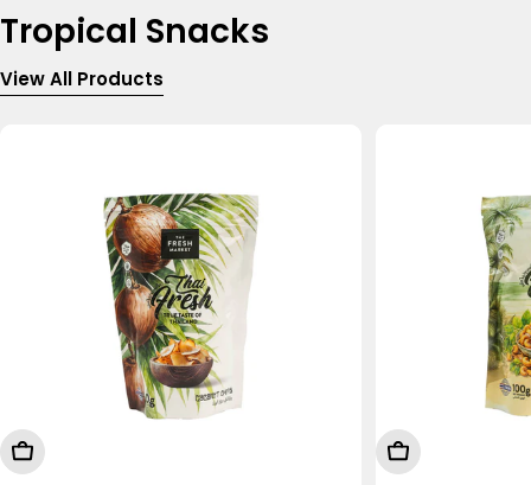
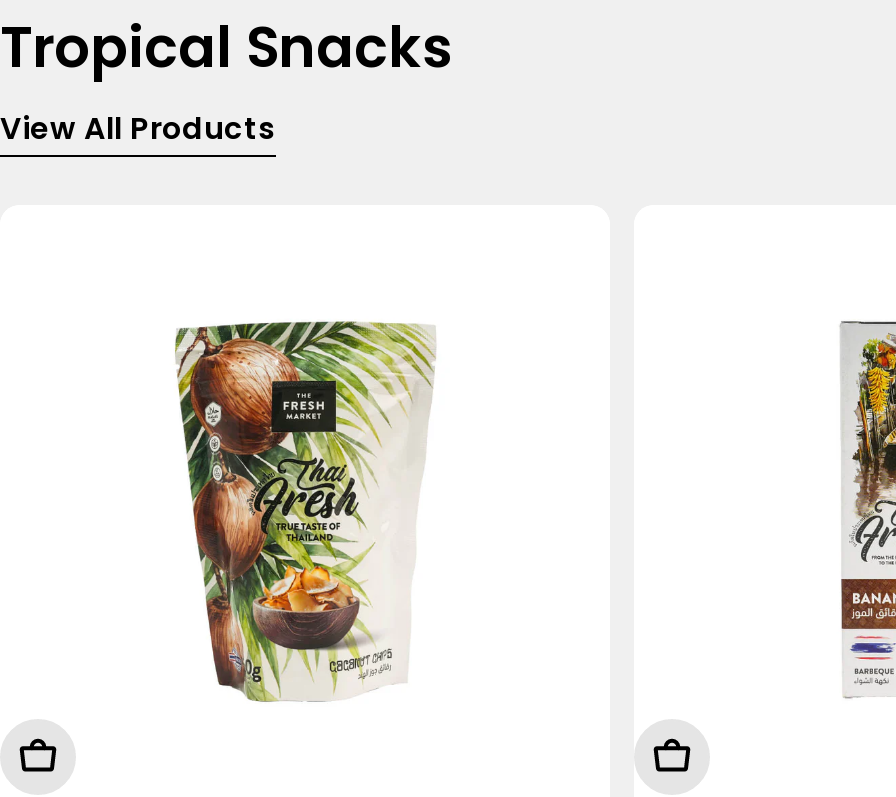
- [image]
+ [image]
